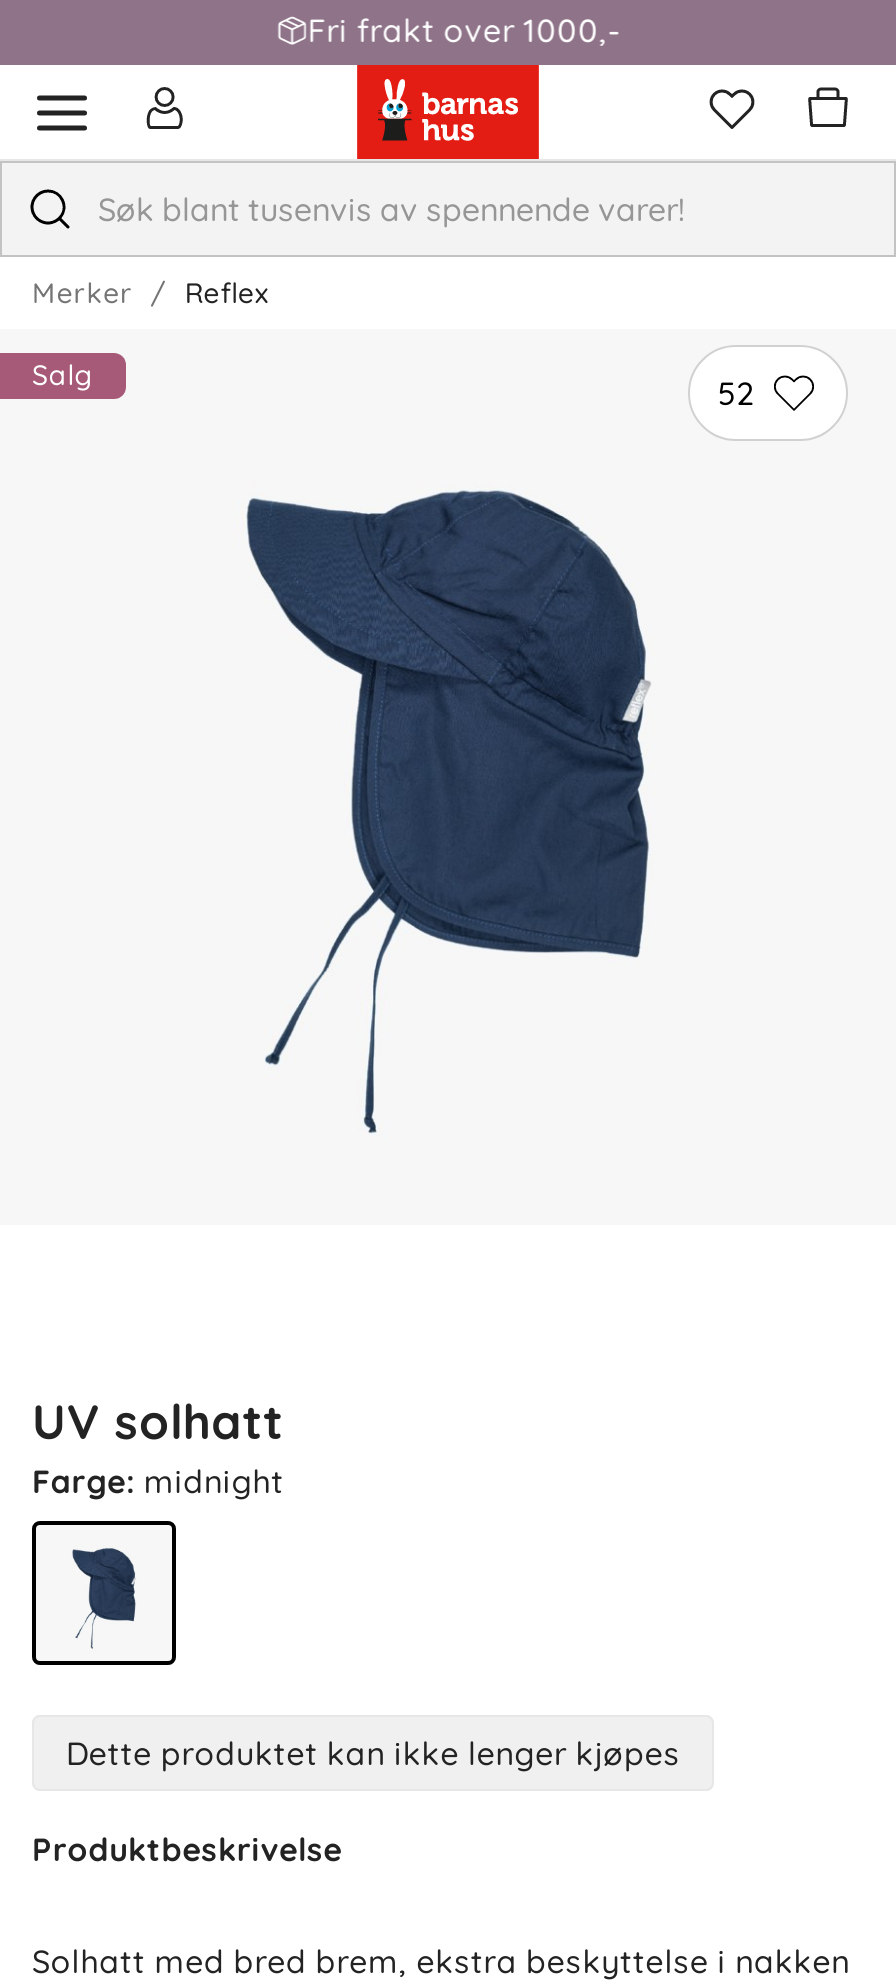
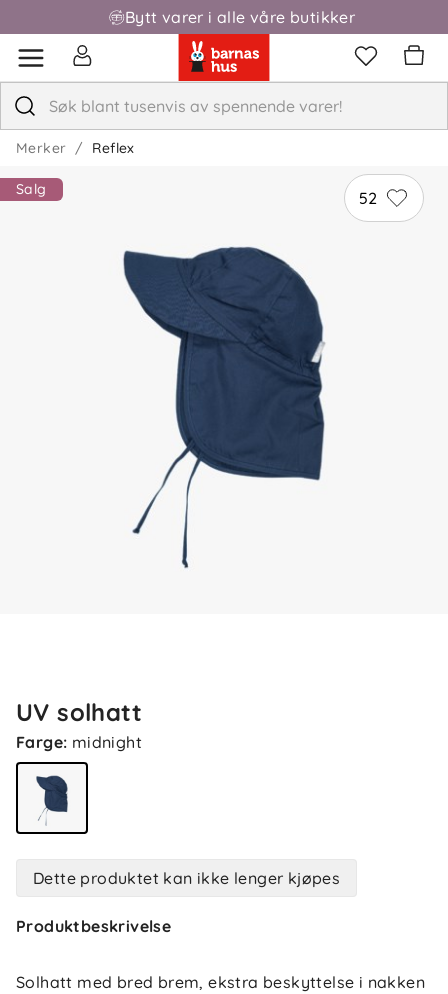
- Fri frakt over 1000,-
+ Bytt varer i alle våre butikker
